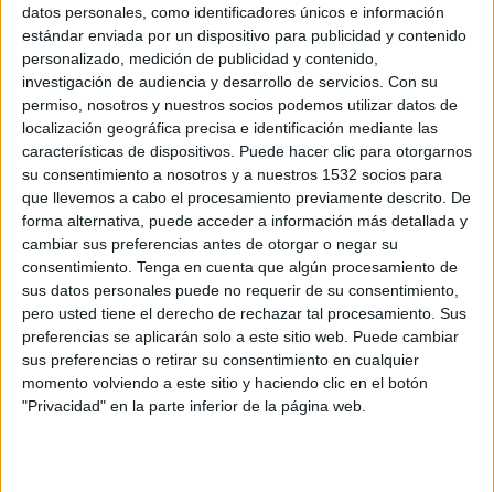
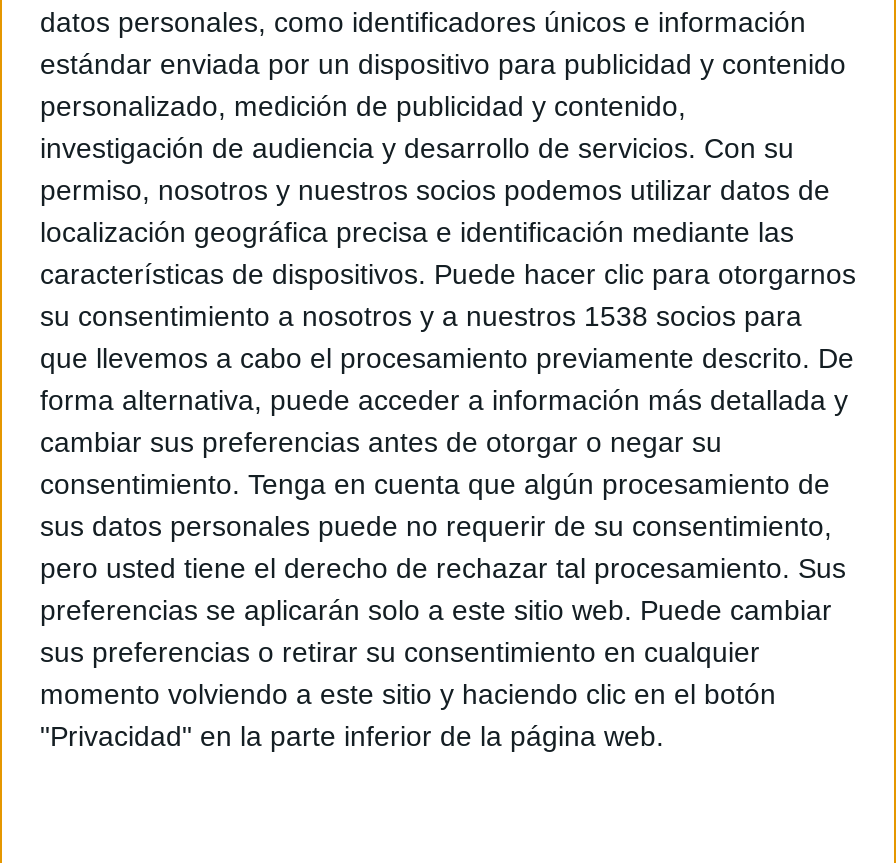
- su consentimiento a nosotros y a nuestros 1532 socios para
+ su consentimiento a nosotros y a nuestros 1538 socios para
